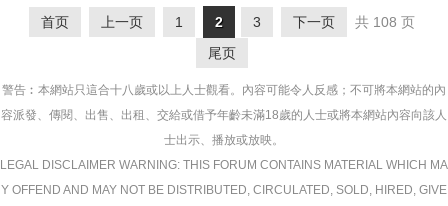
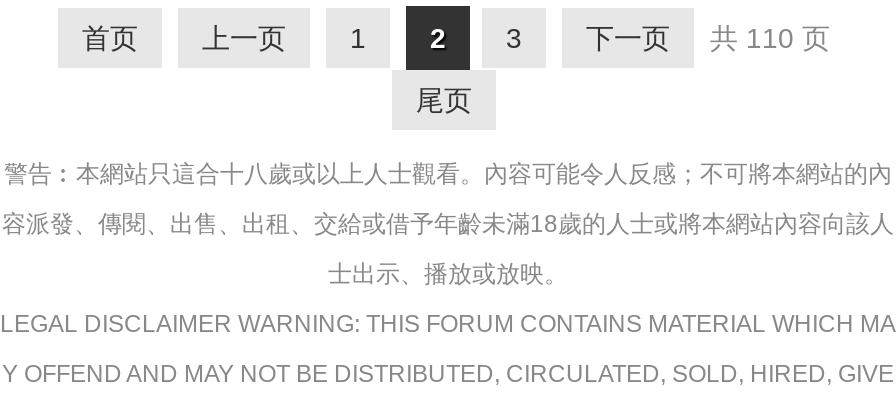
- 首页 上一页 1 2 3 下一页 共 108 页
+ 首页 上一页 1 2 3 下一页 共 110 页
